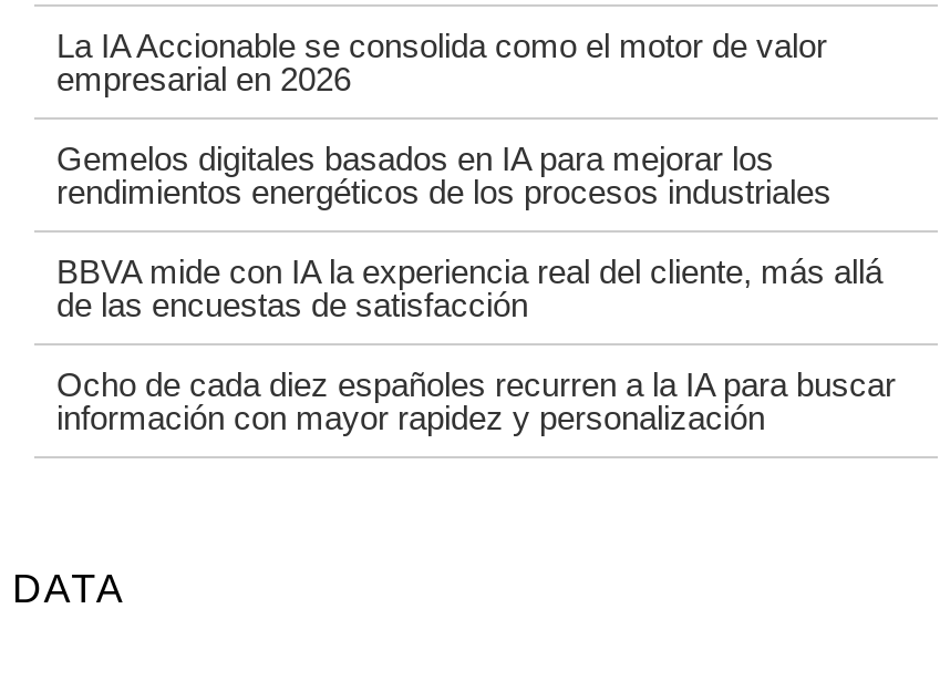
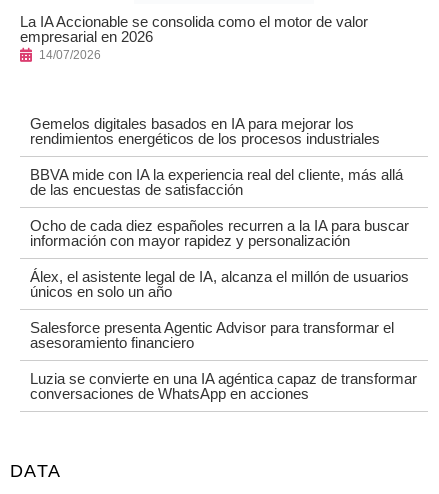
+ 14/07/2026

+ Álex, el asistente legal de IA, alcanza el millón de usuarios
+ únicos en solo un año
+ Salesforce presenta Agentic Advisor para transformar el
+ asesoramiento financiero
+ Luzia se convierte en una IA agéntica capaz de transformar
+ conversaciones de WhatsApp en acciones
